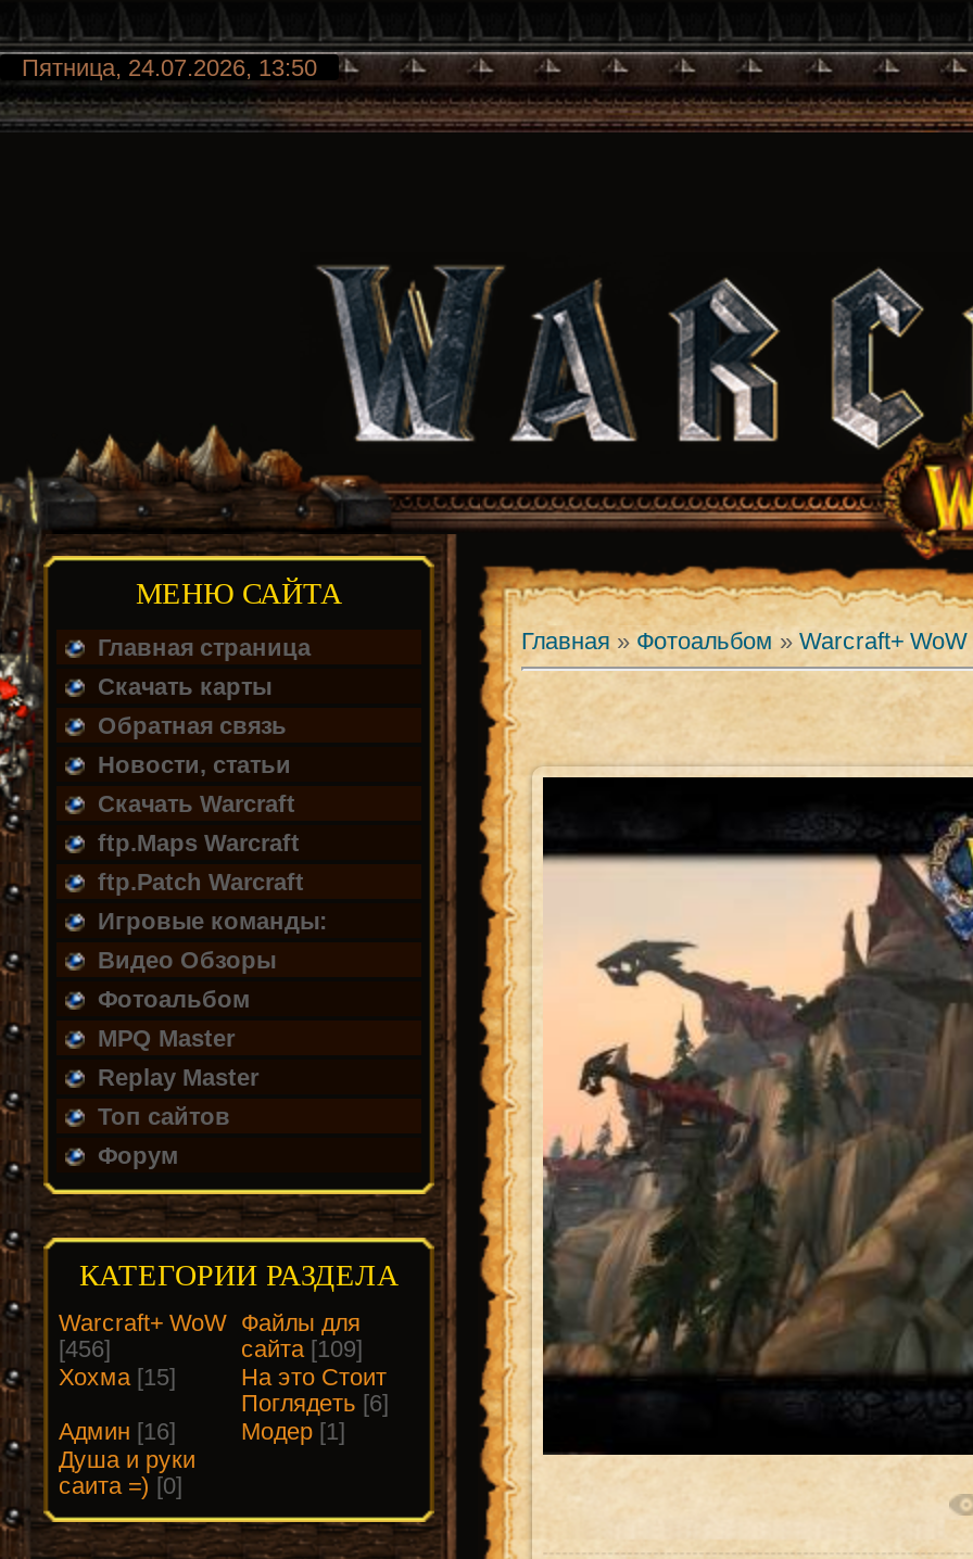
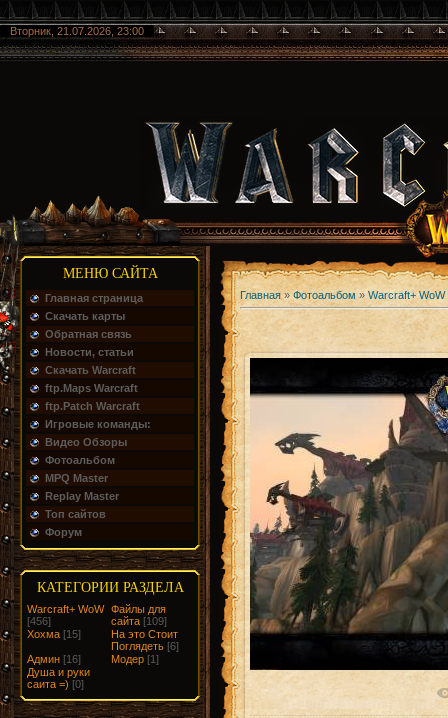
- Пятница, 24.07.2026, 13:50
+ Вторник, 21.07.2026, 23:00
